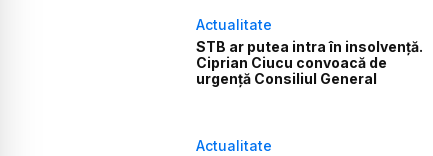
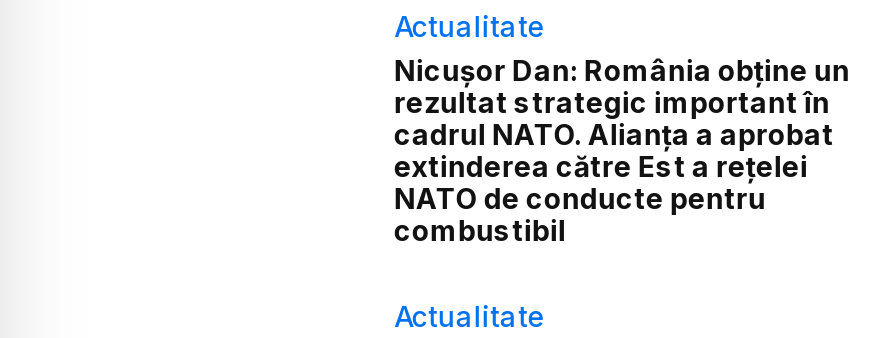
- STB ar putea intra în insolvență.
- Ciprian Ciucu convoacă de
- urgență Consiliul General
+ Nicușor Dan: România obține un
+ rezultat strategic important în
+ cadrul NATO. Alianța a aprobat
+ extinderea către Est a rețelei
+ NATO de conducte pentru
+ combustibil
